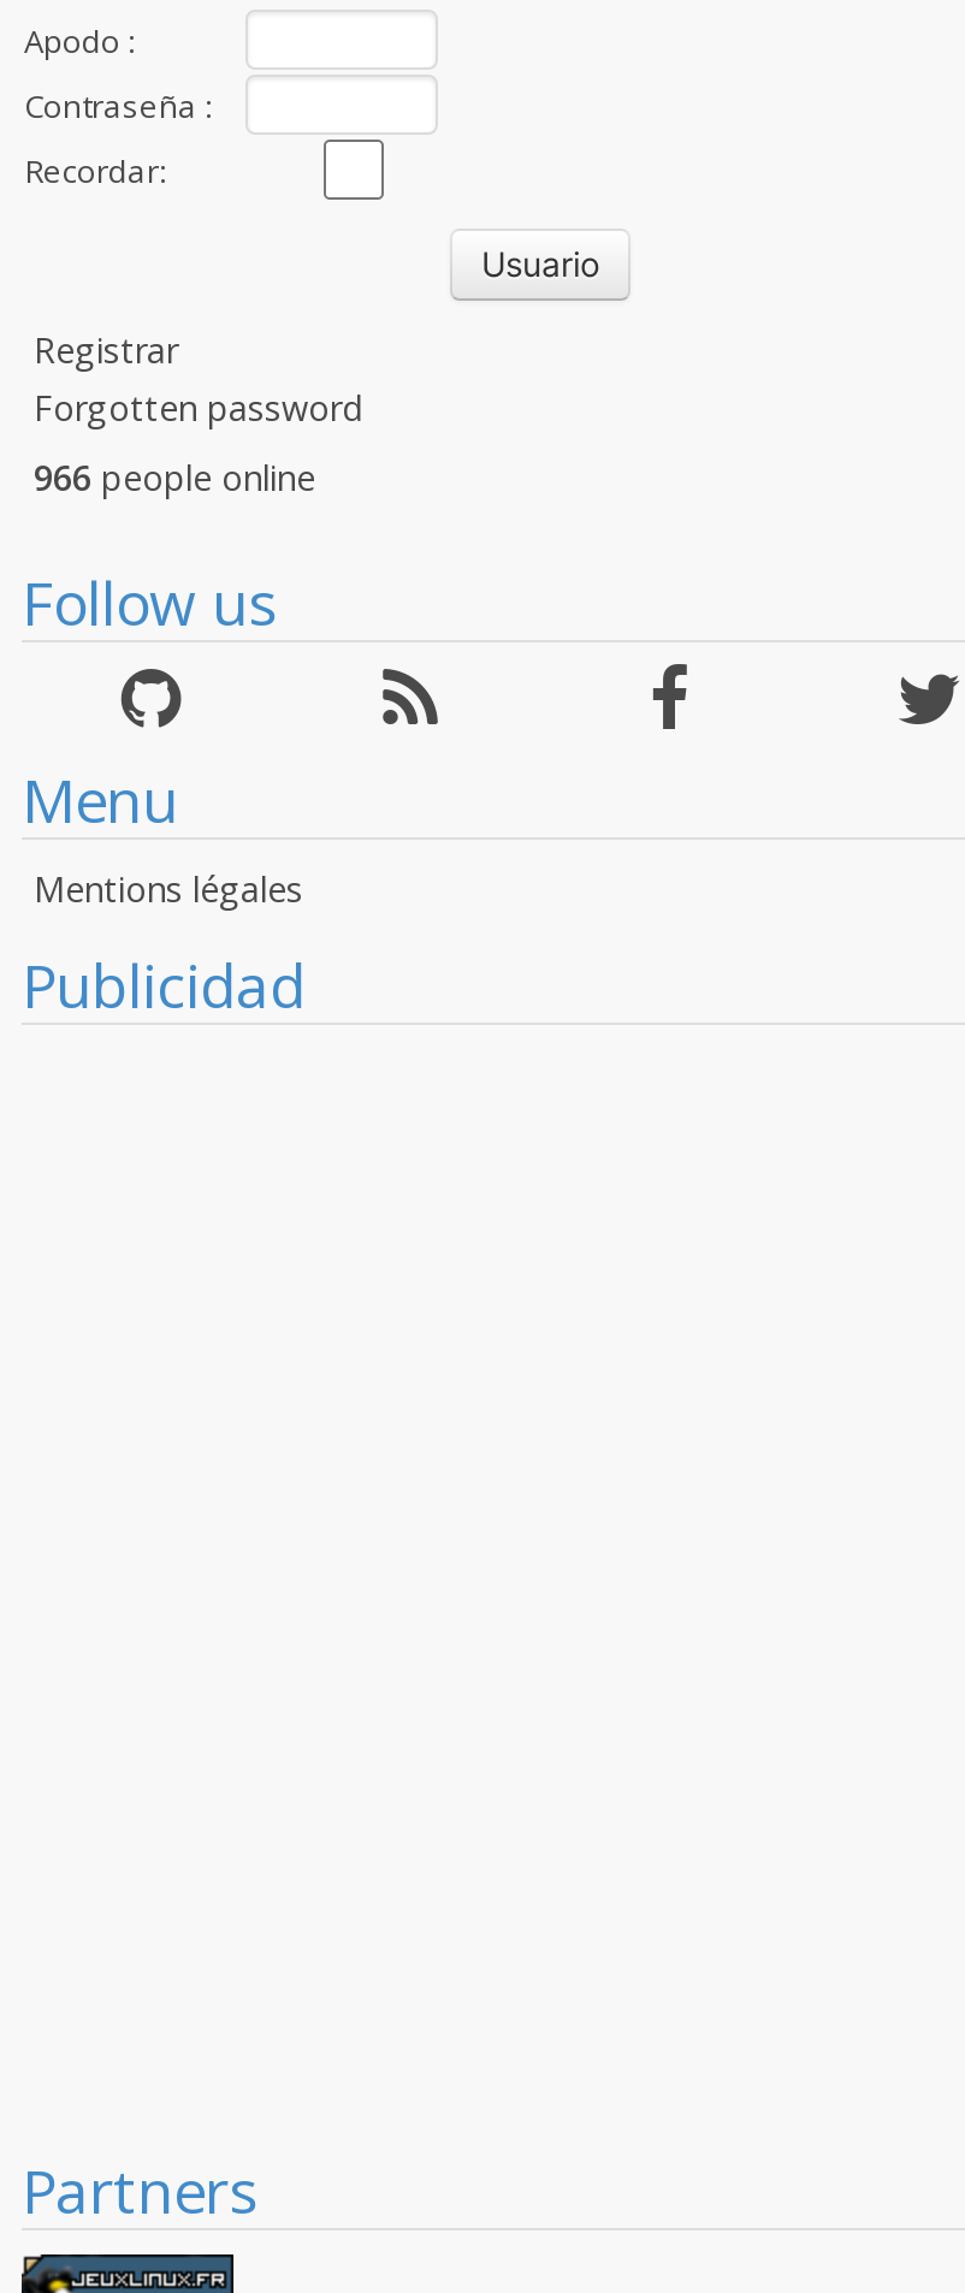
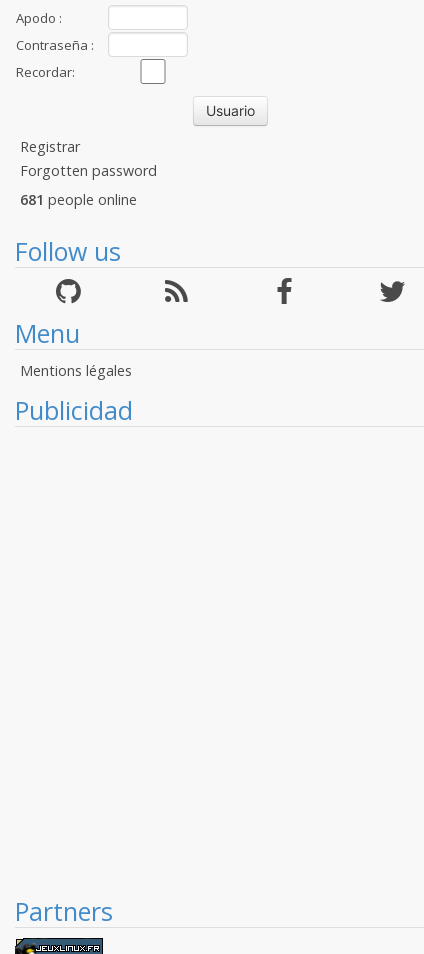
- 966 people online
+ 681 people online
